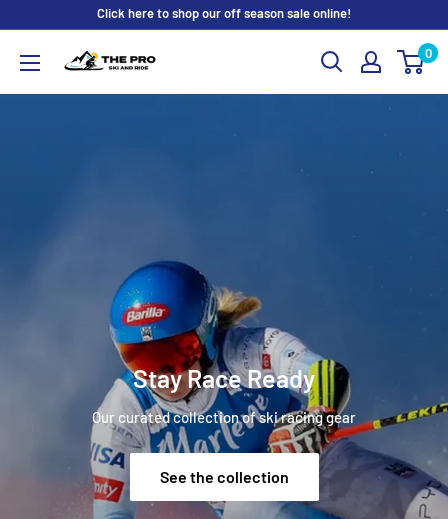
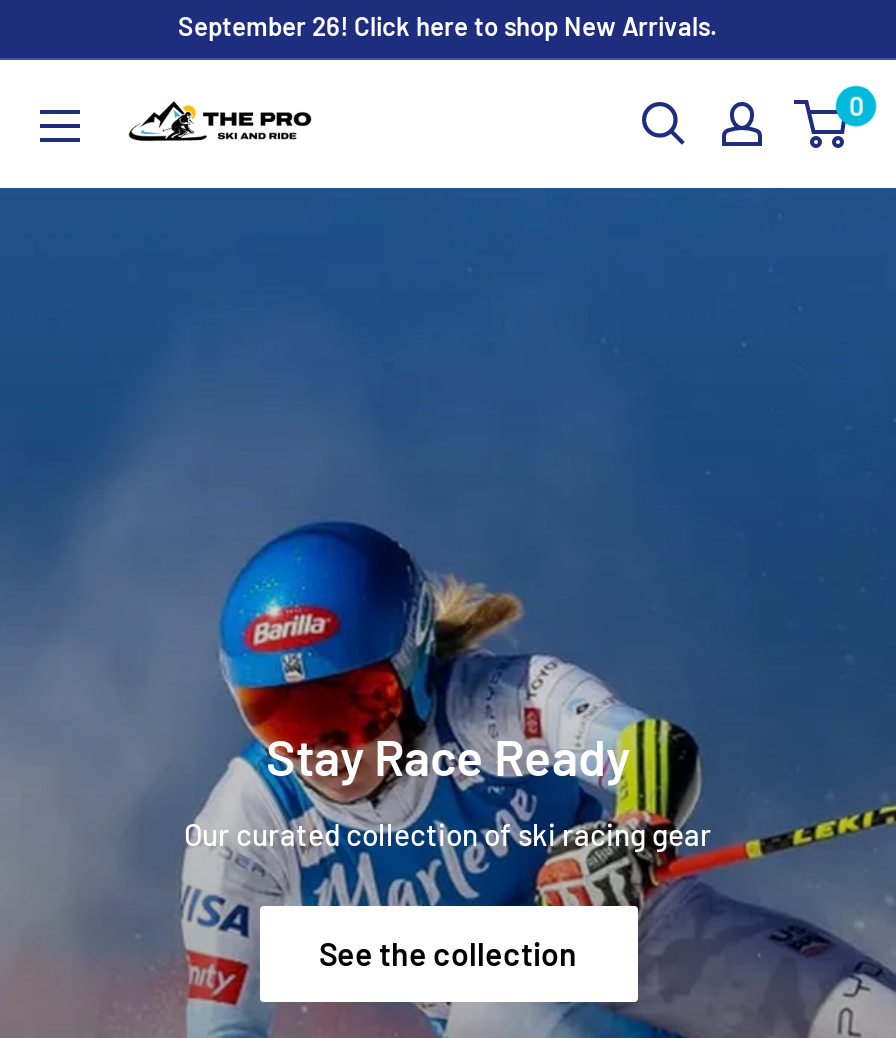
- Click here to shop our off season sale online!
+ September 26! Click here to shop New Arrivals.
